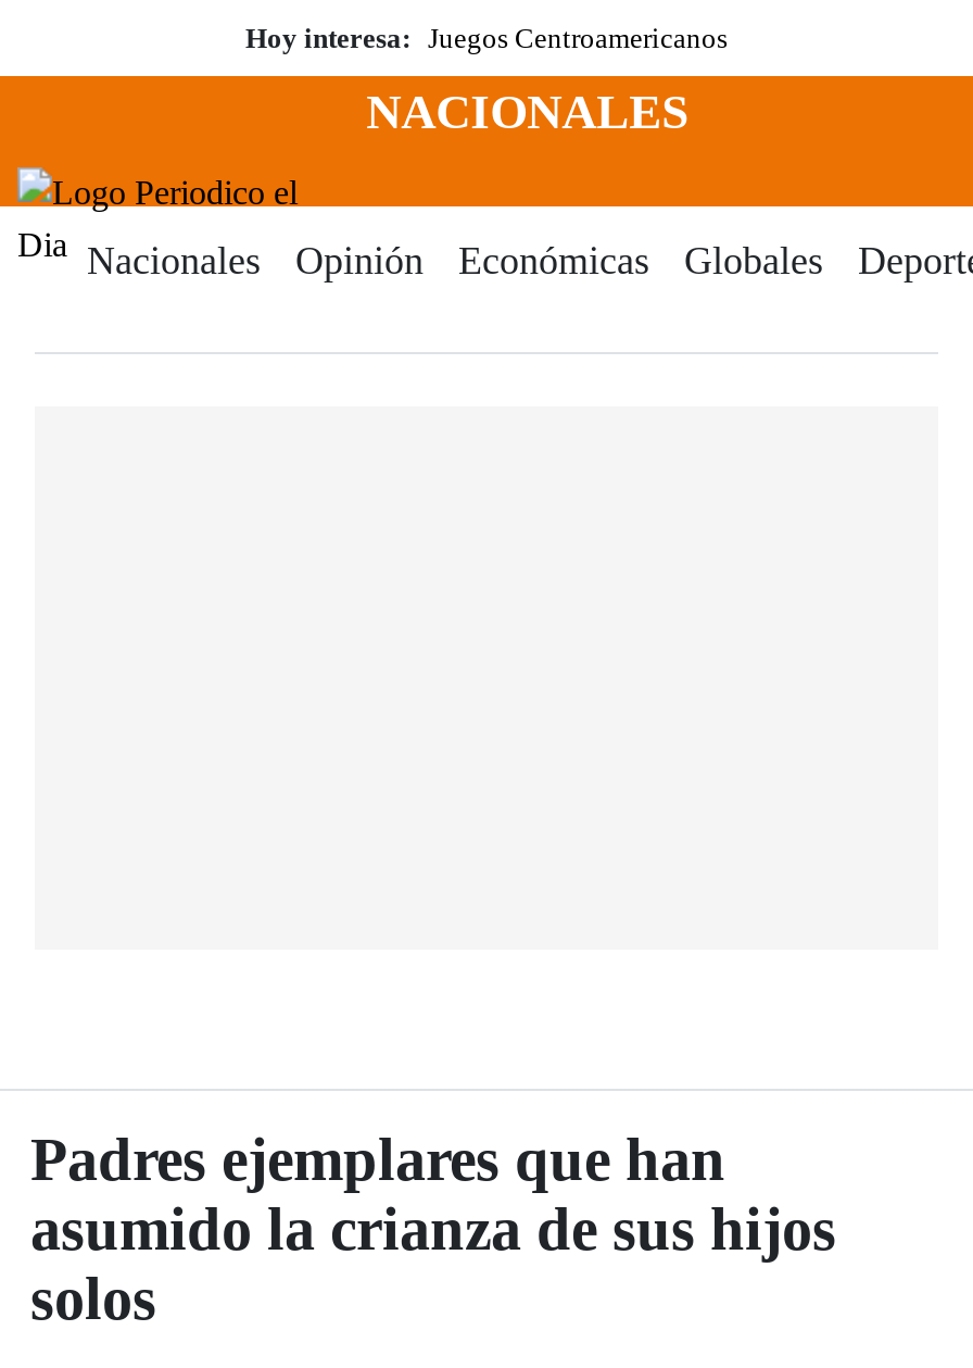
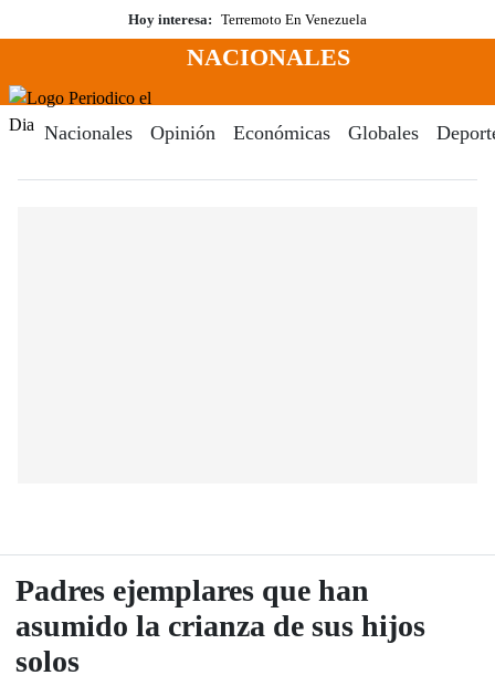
- Hoy interesa: Juegos Centroamericanos
+ Hoy interesa: Terremoto En Venezuela
